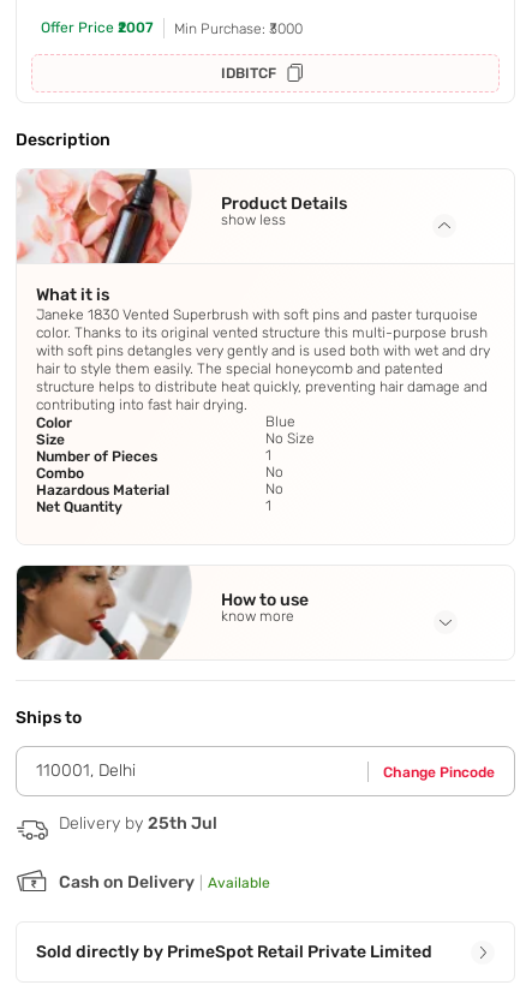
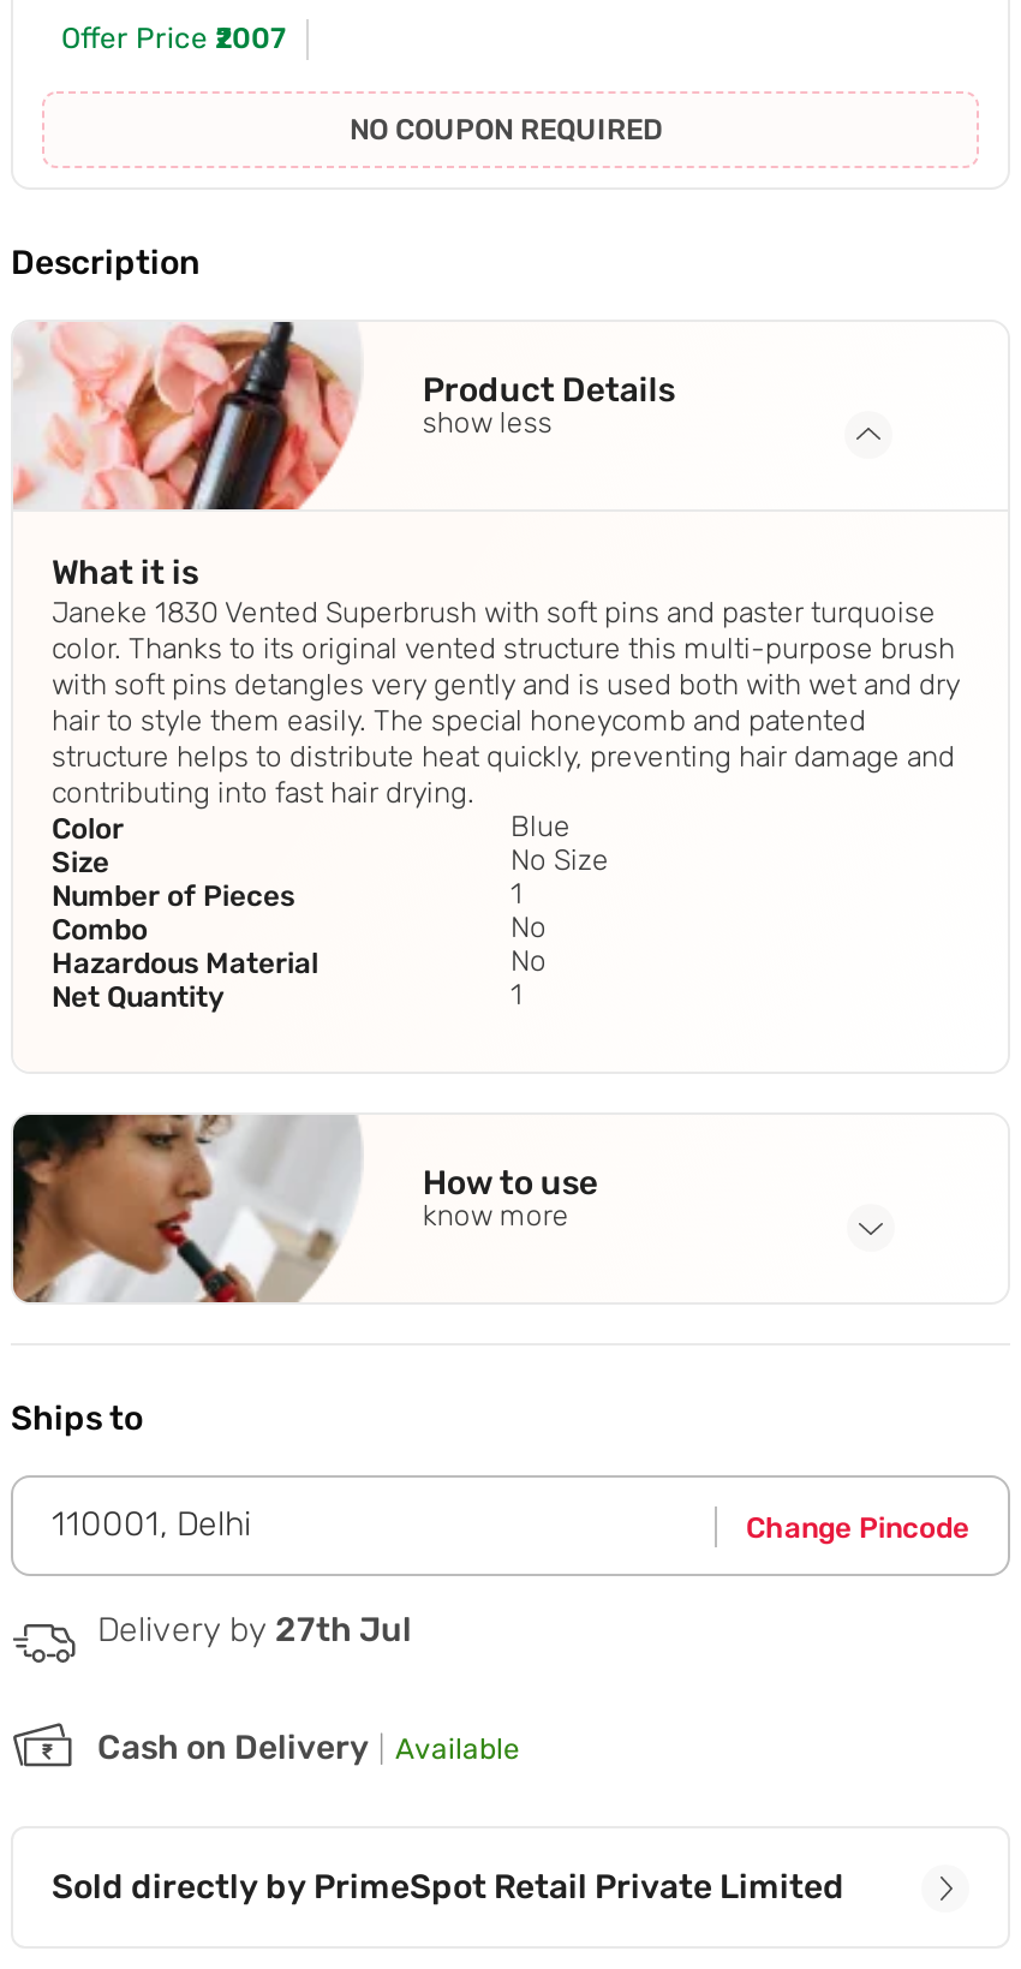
- Min Purchase: ₹3000
- IDBITCF
+ NO COUPON REQUIRED

- Delivery by 25th Jul
+ Delivery by 27th Jul
